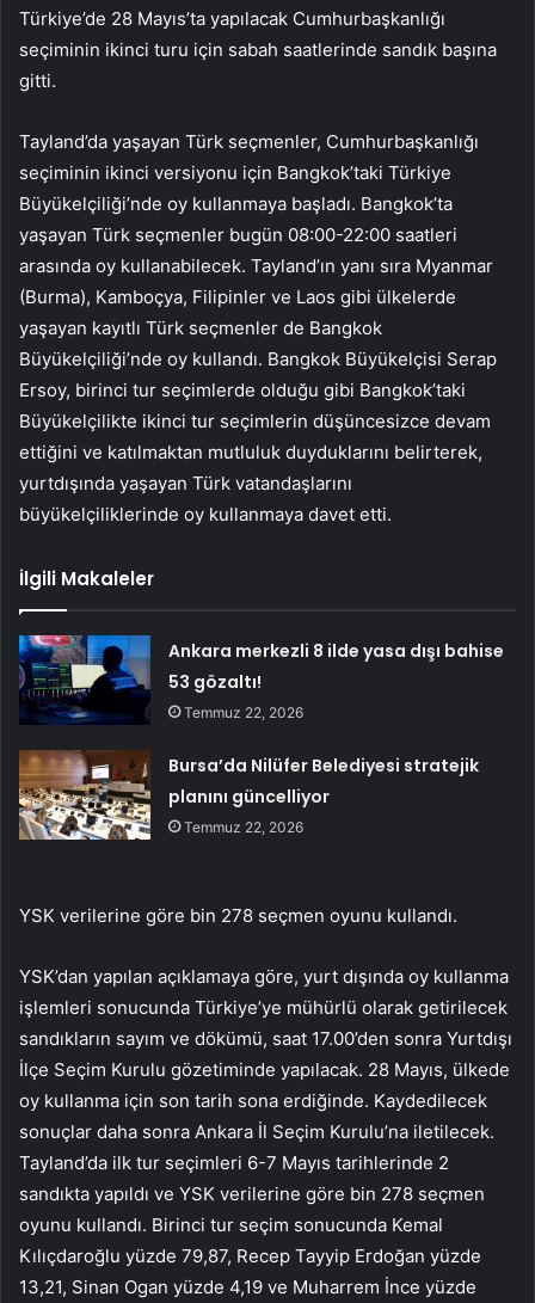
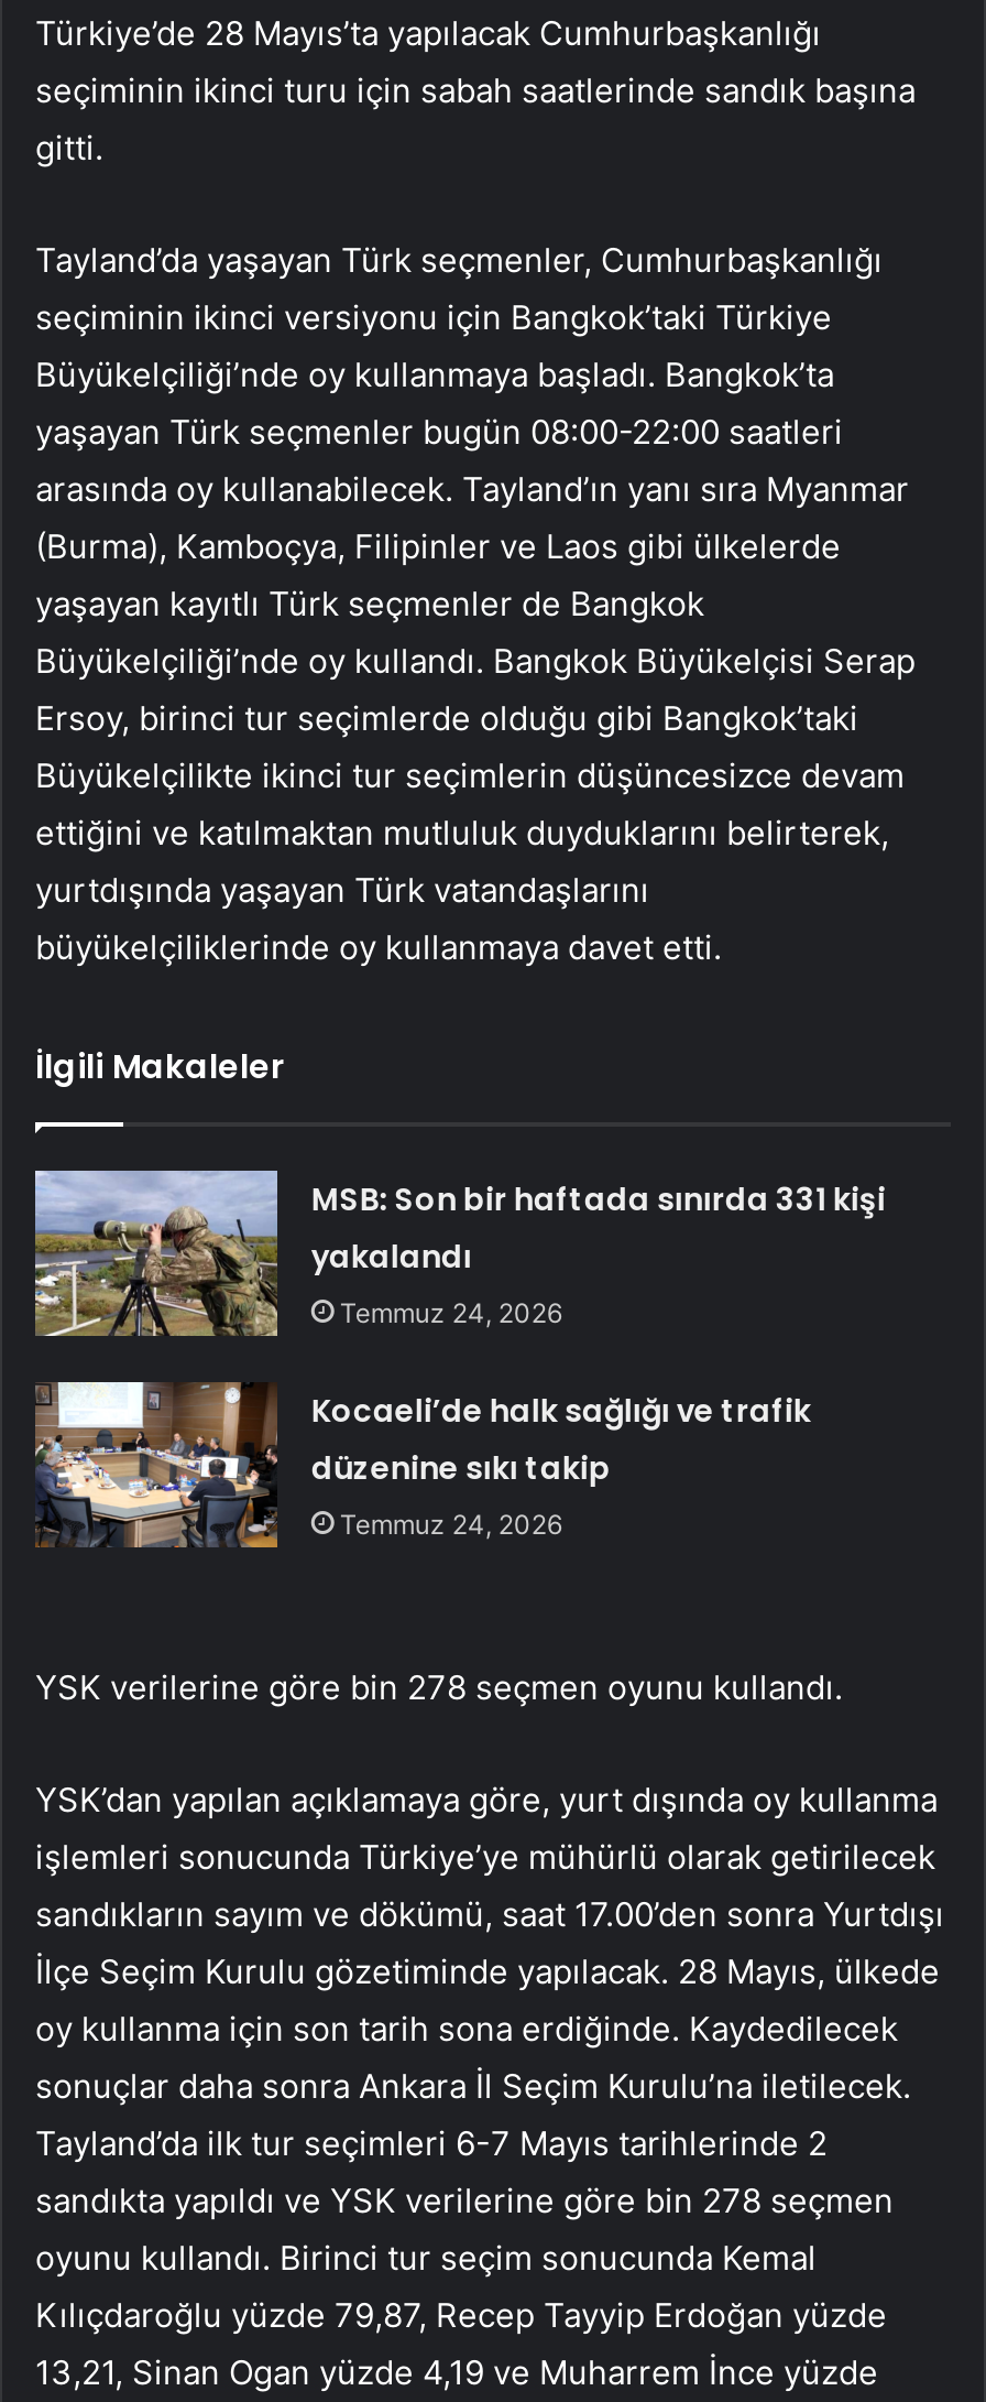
- [image]
- Ankara merkezli 8 ilde yasa dışı bahise
- 53 gözaltı!
- Temmuz 22, 2026
+ [image]
+ MSB: Son bir haftada sınırda 331 kişi
+ yakalandı
+ Temmuz 24, 2026

- [image]
- Bursa’da Nilüfer Belediyesi stratejik
- planını güncelliyor
- Temmuz 22, 2026
+ [image]
+ Kocaeli’de halk sağlığı ve trafik
+ düzenine sıkı takip
+ Temmuz 24, 2026
